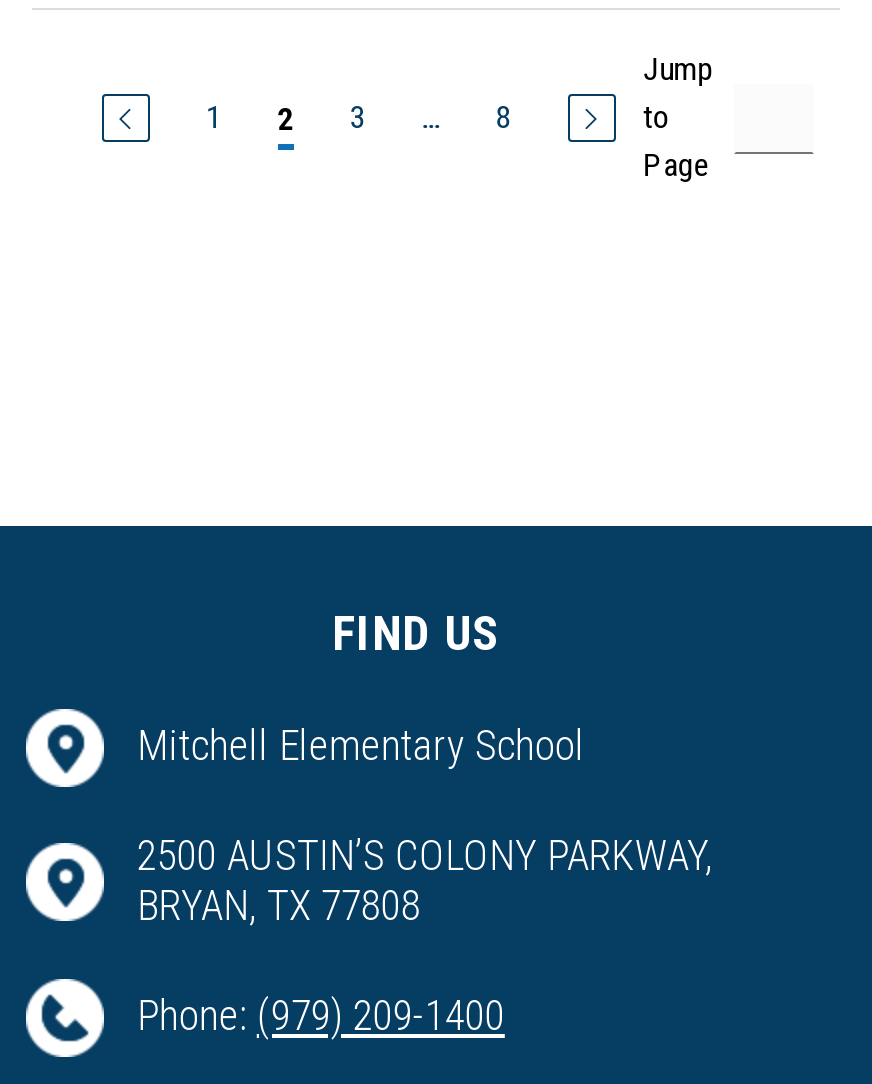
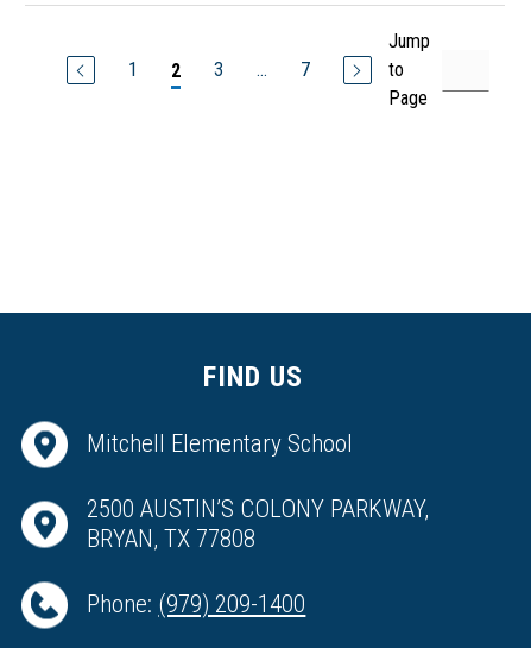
- 8
+ 7
